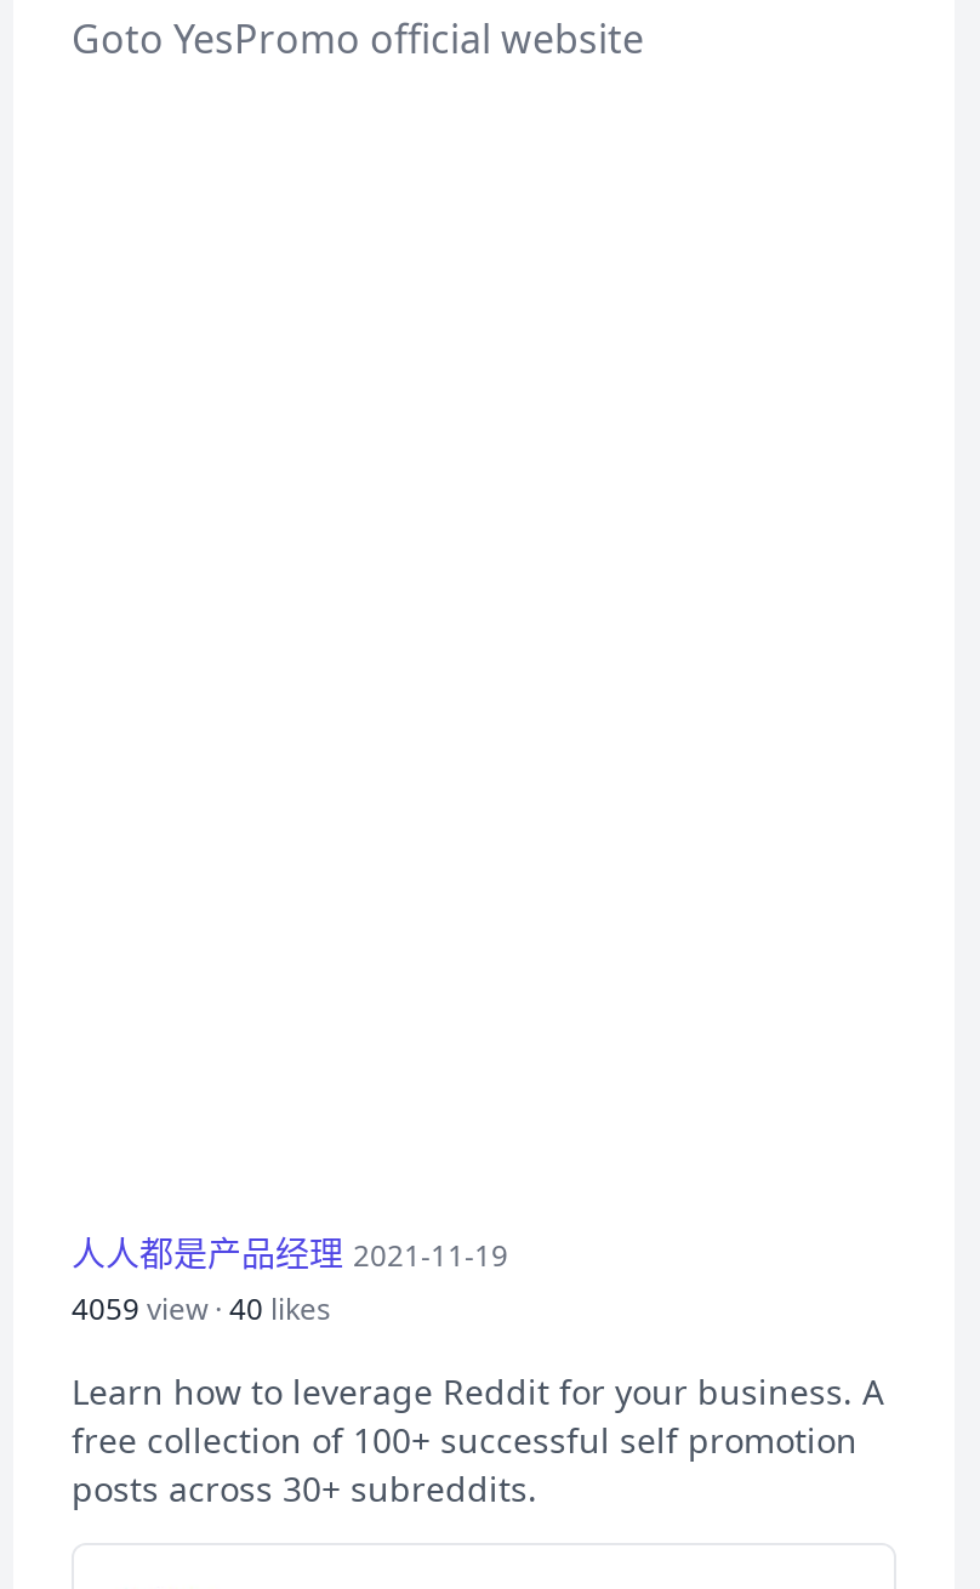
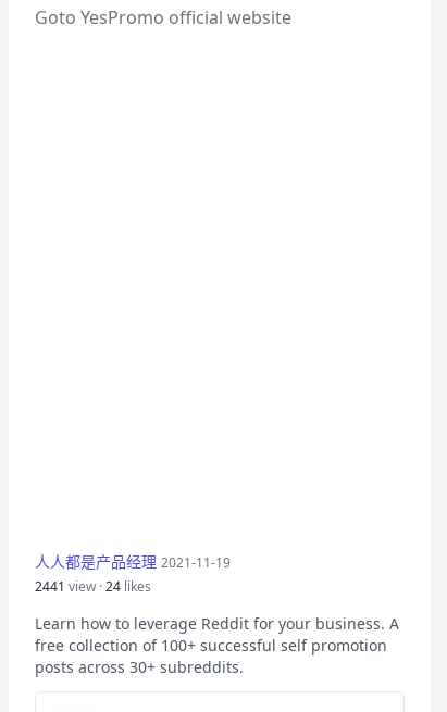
- 4059 view · 40 likes
+ 2441 view · 24 likes
